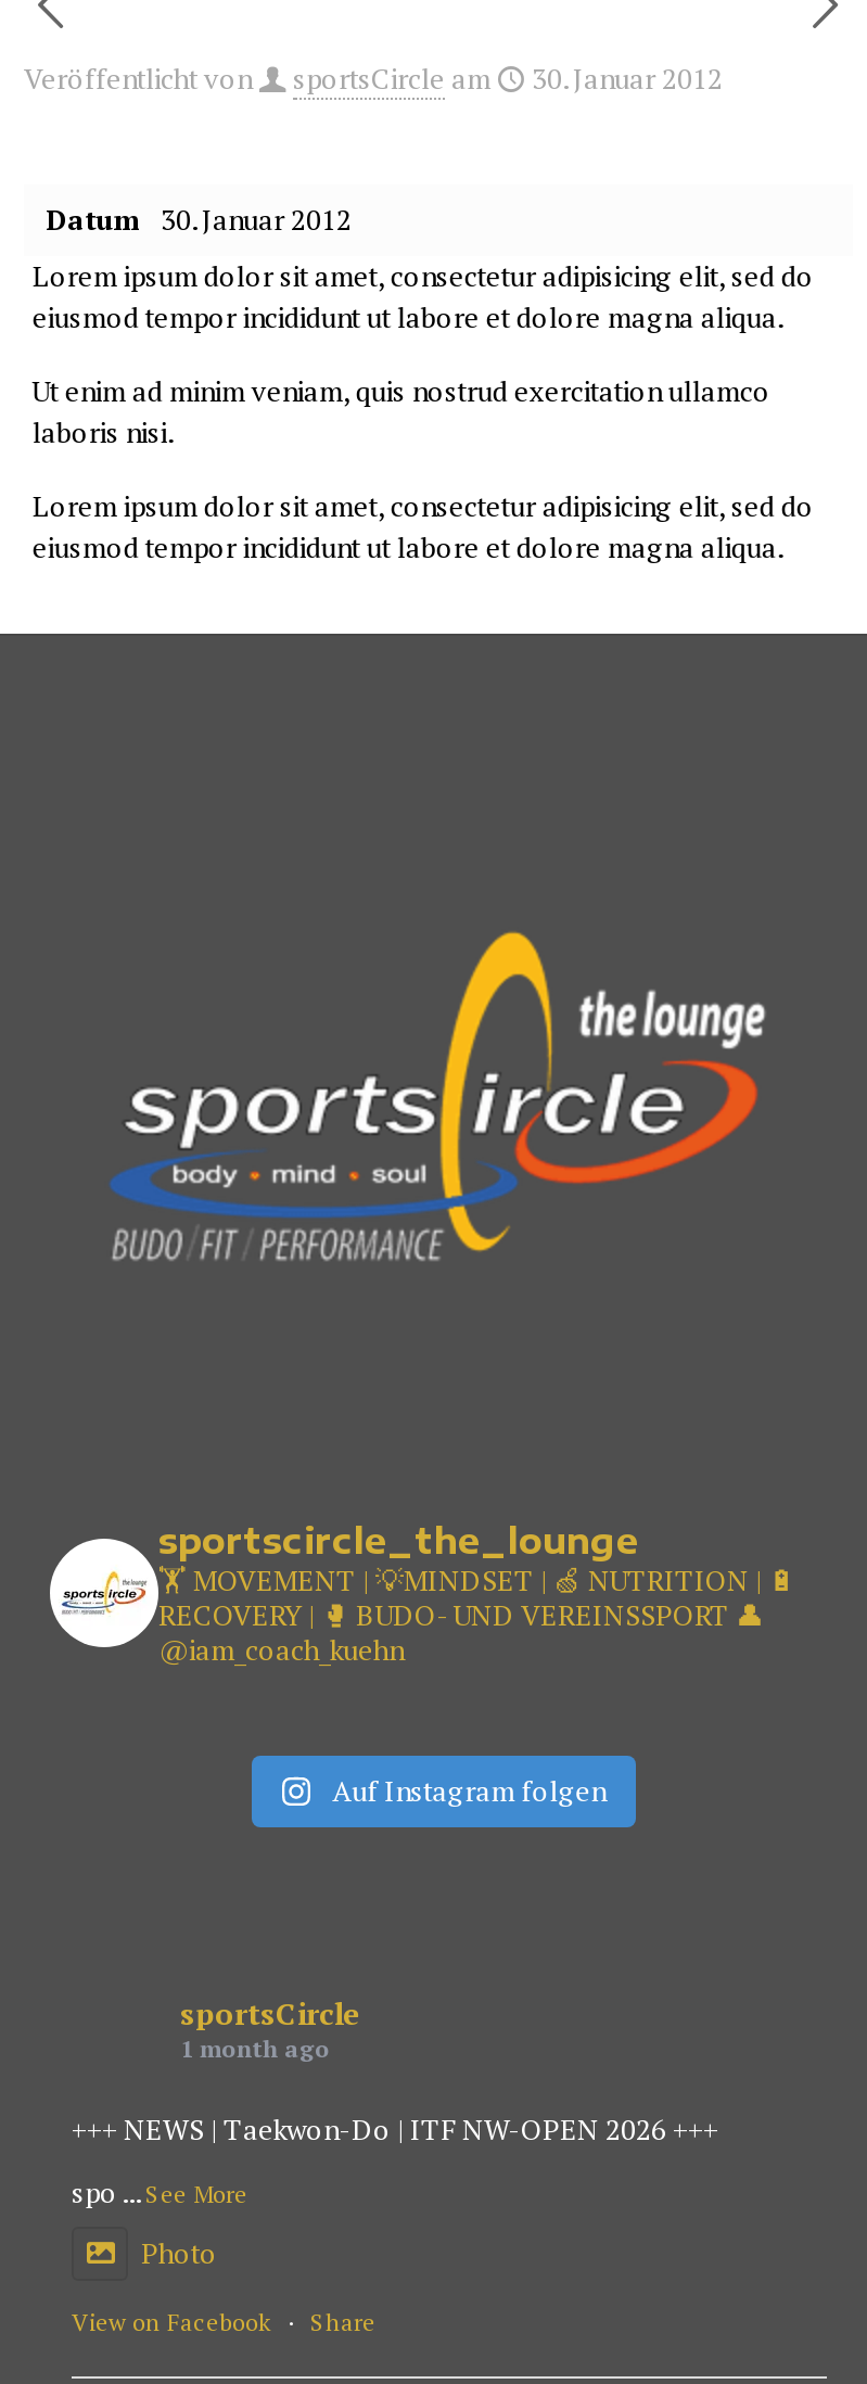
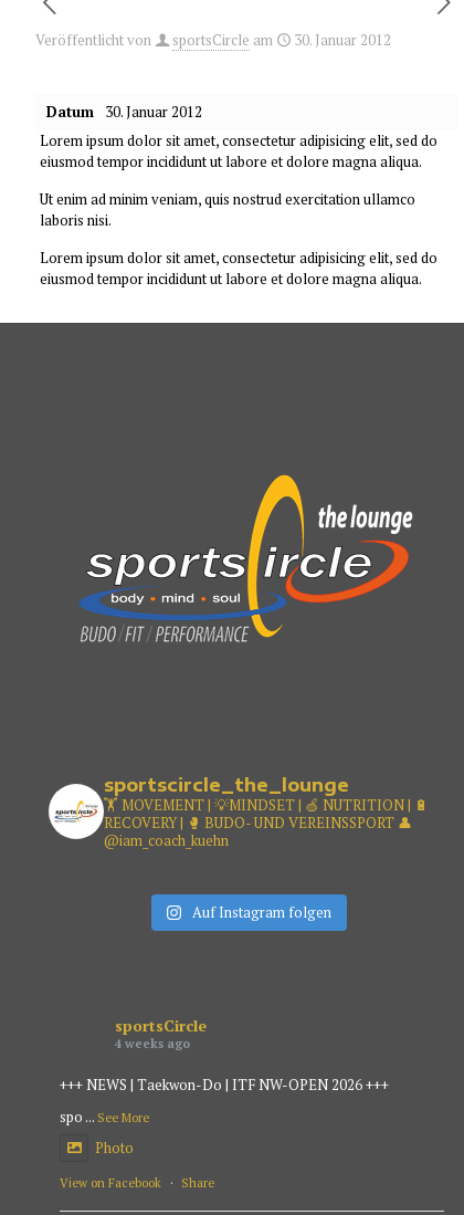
- 1 month ago
+ 4 weeks ago
